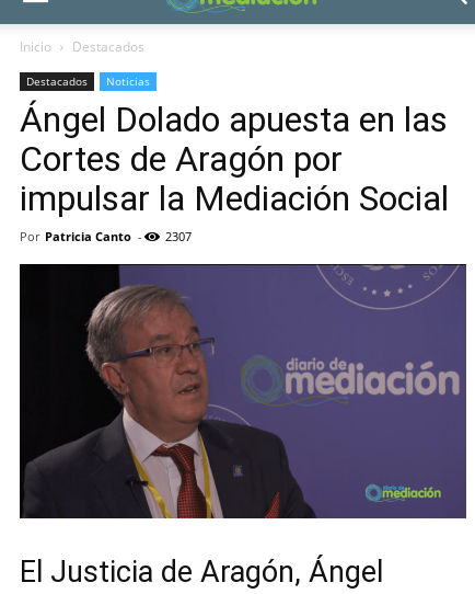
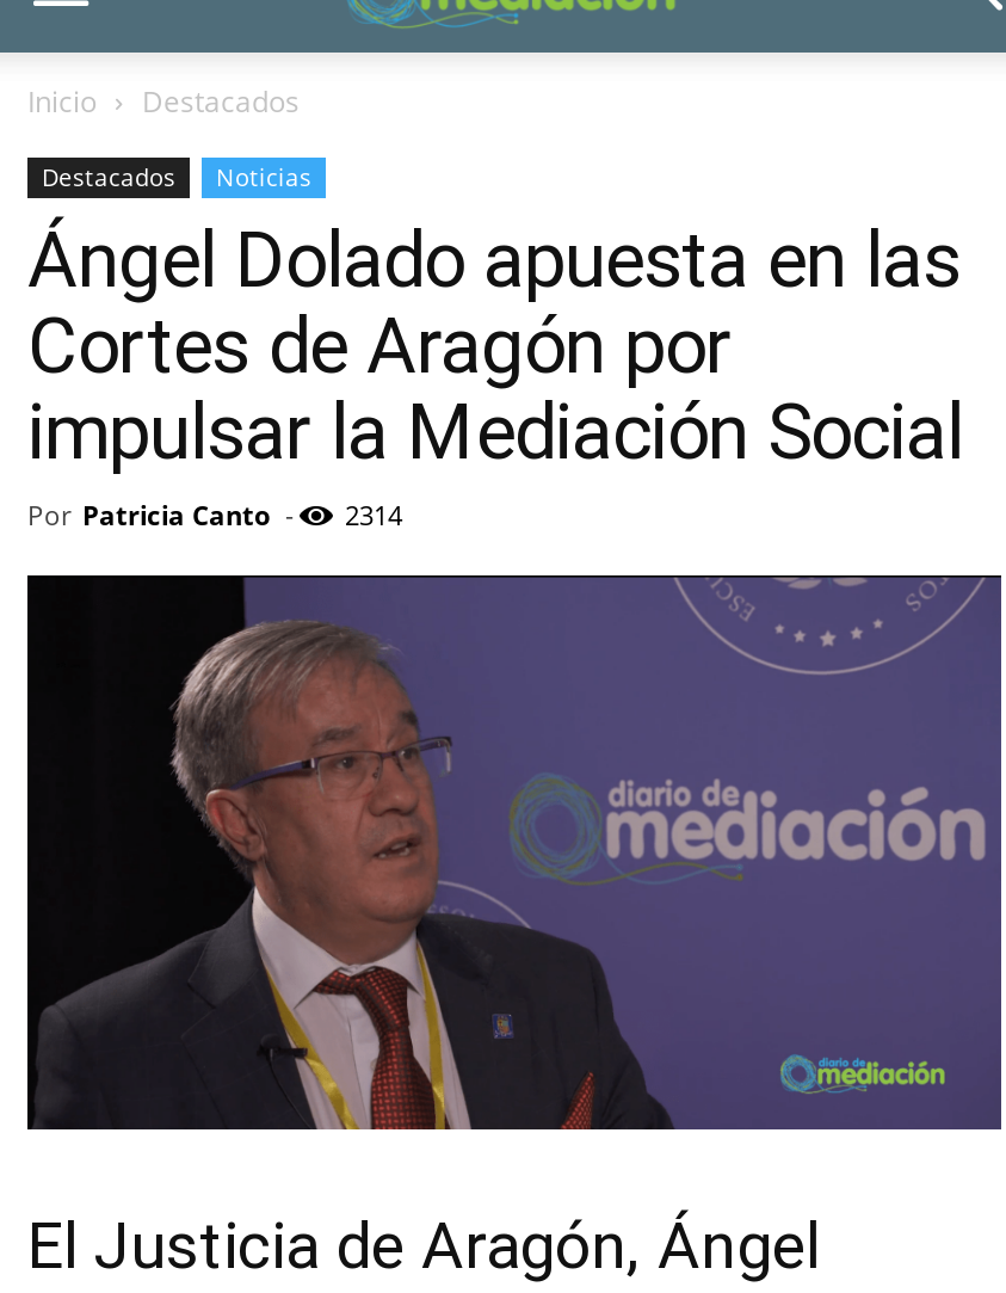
- Por Patricia Canto - 2307
+ Por Patricia Canto - 2314
